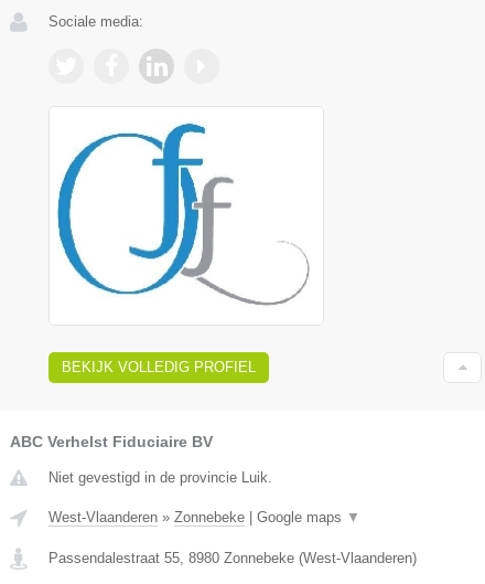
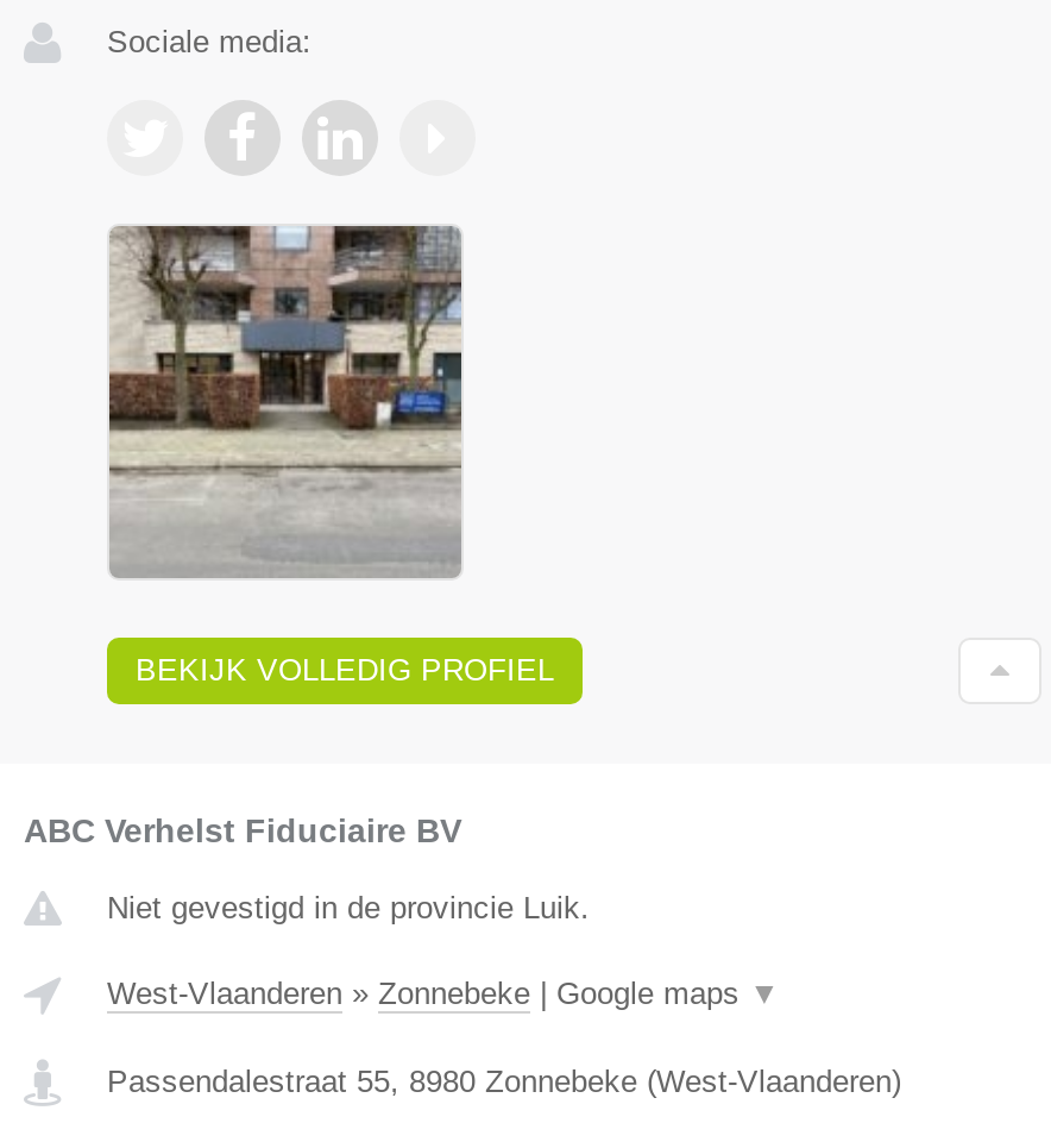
- [image]
+ [image]
